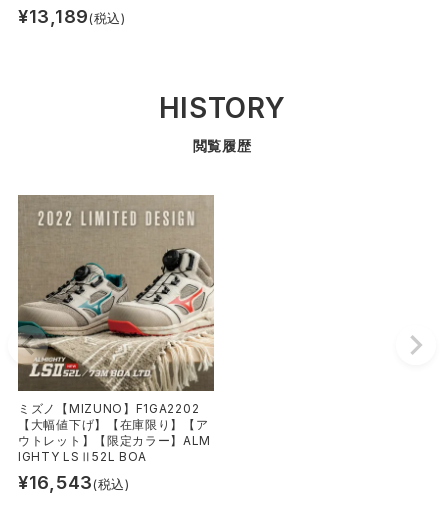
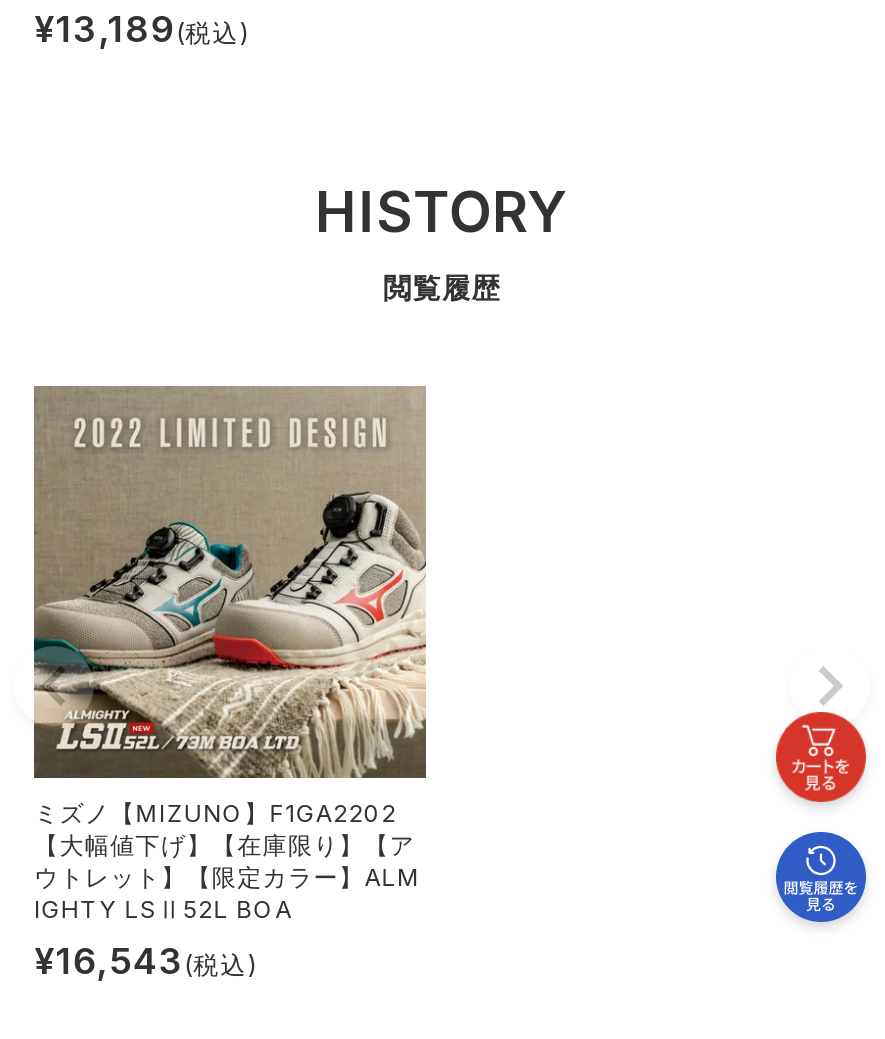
+ [image]

+ [image]
